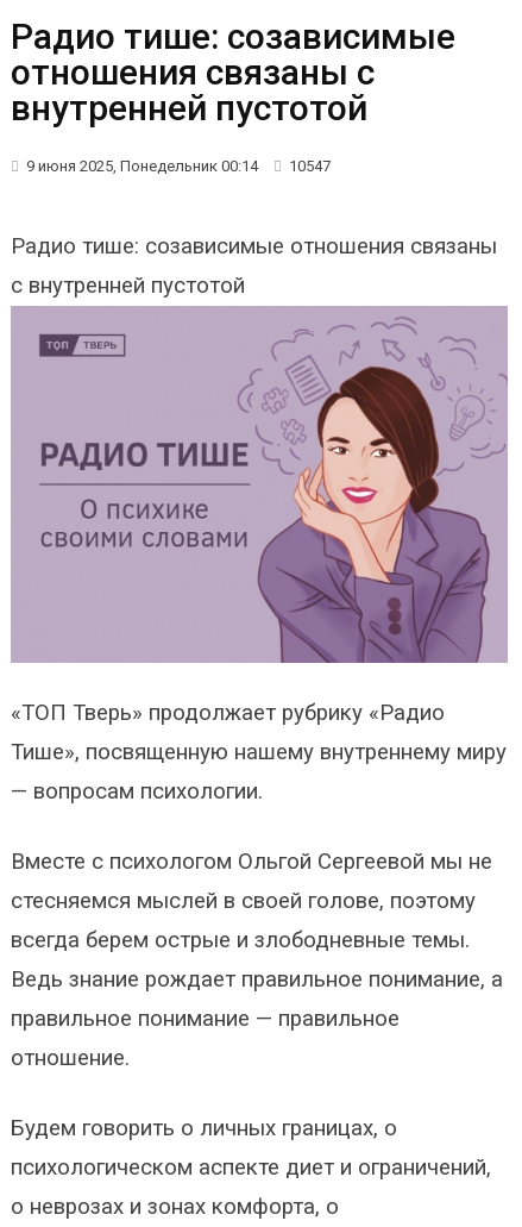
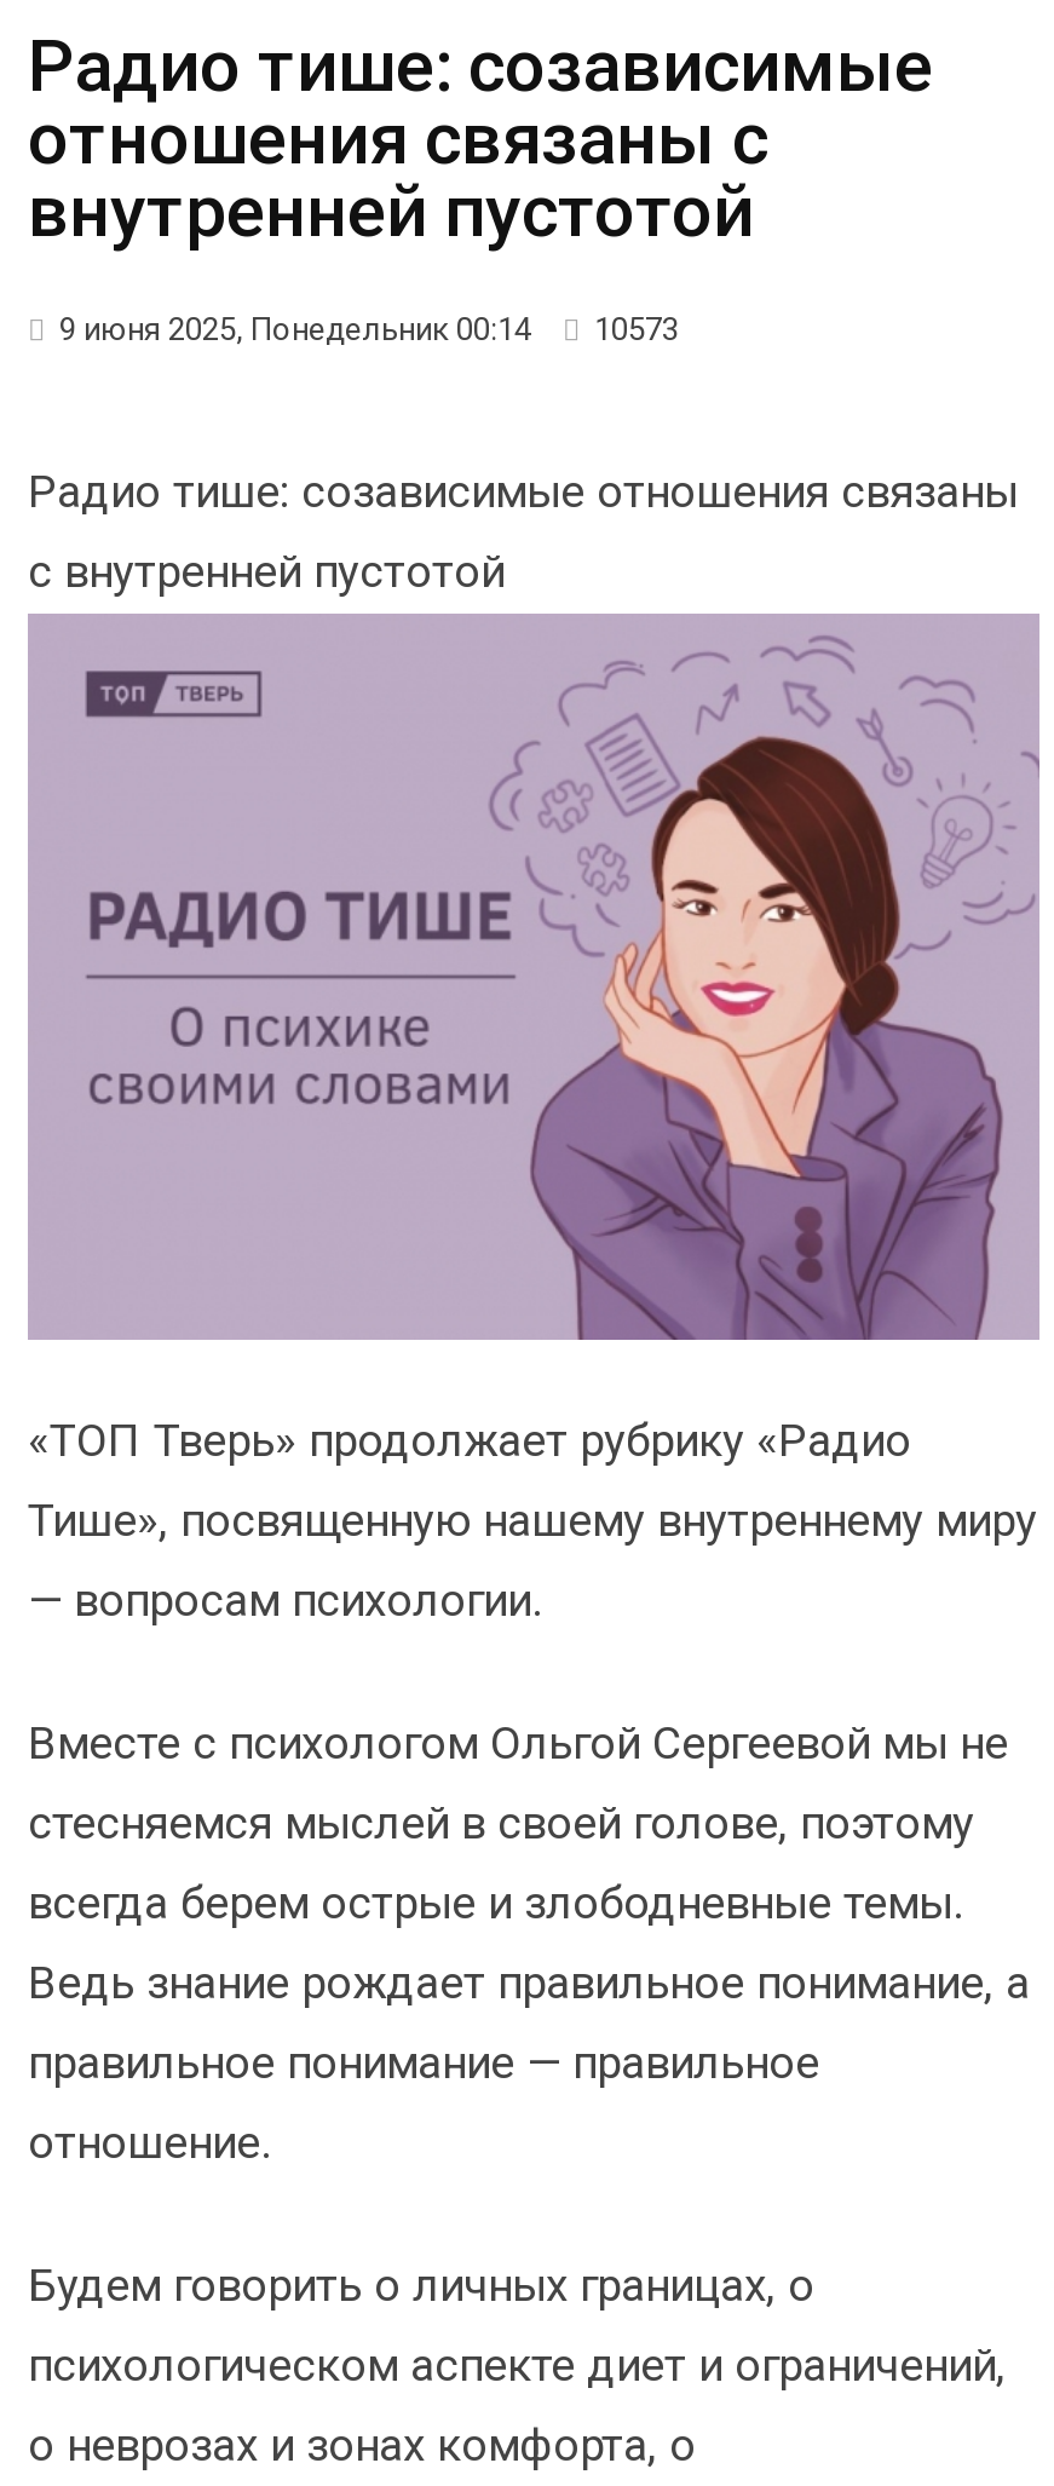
- 9 июня 2025, Понедельник 00:14 10547
+ 9 июня 2025, Понедельник 00:14 10573
